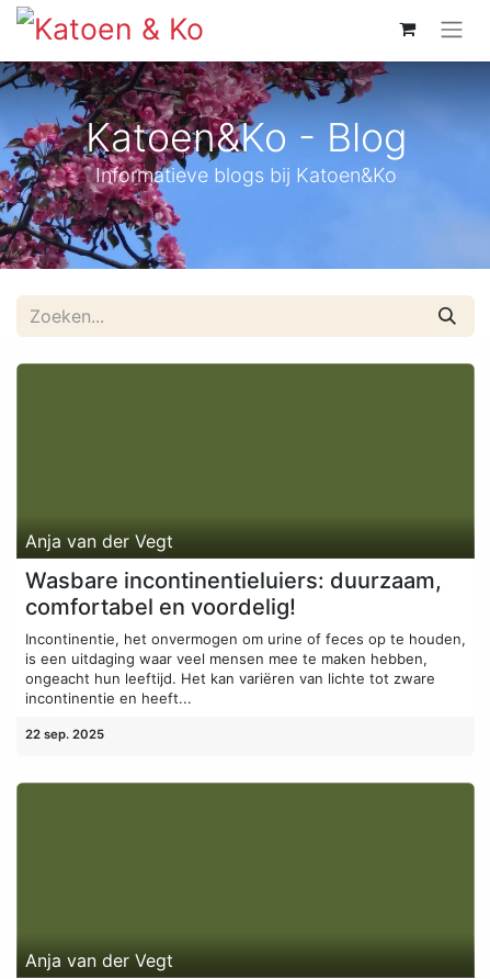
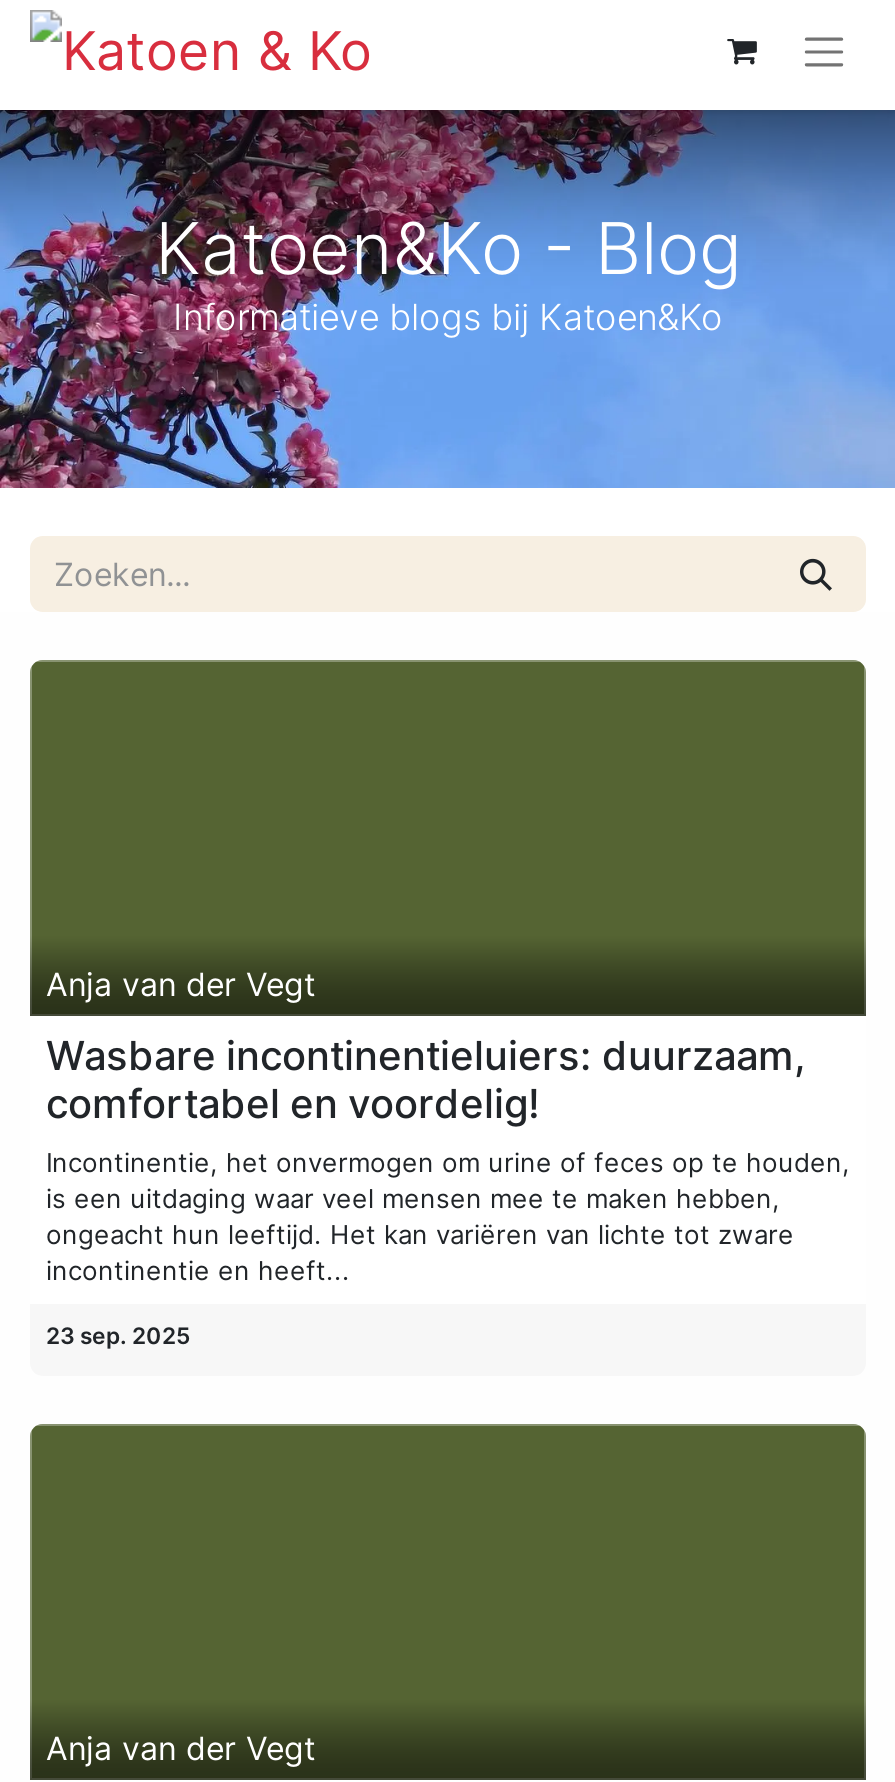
- 22 sep. 2025
+ 23 sep. 2025
